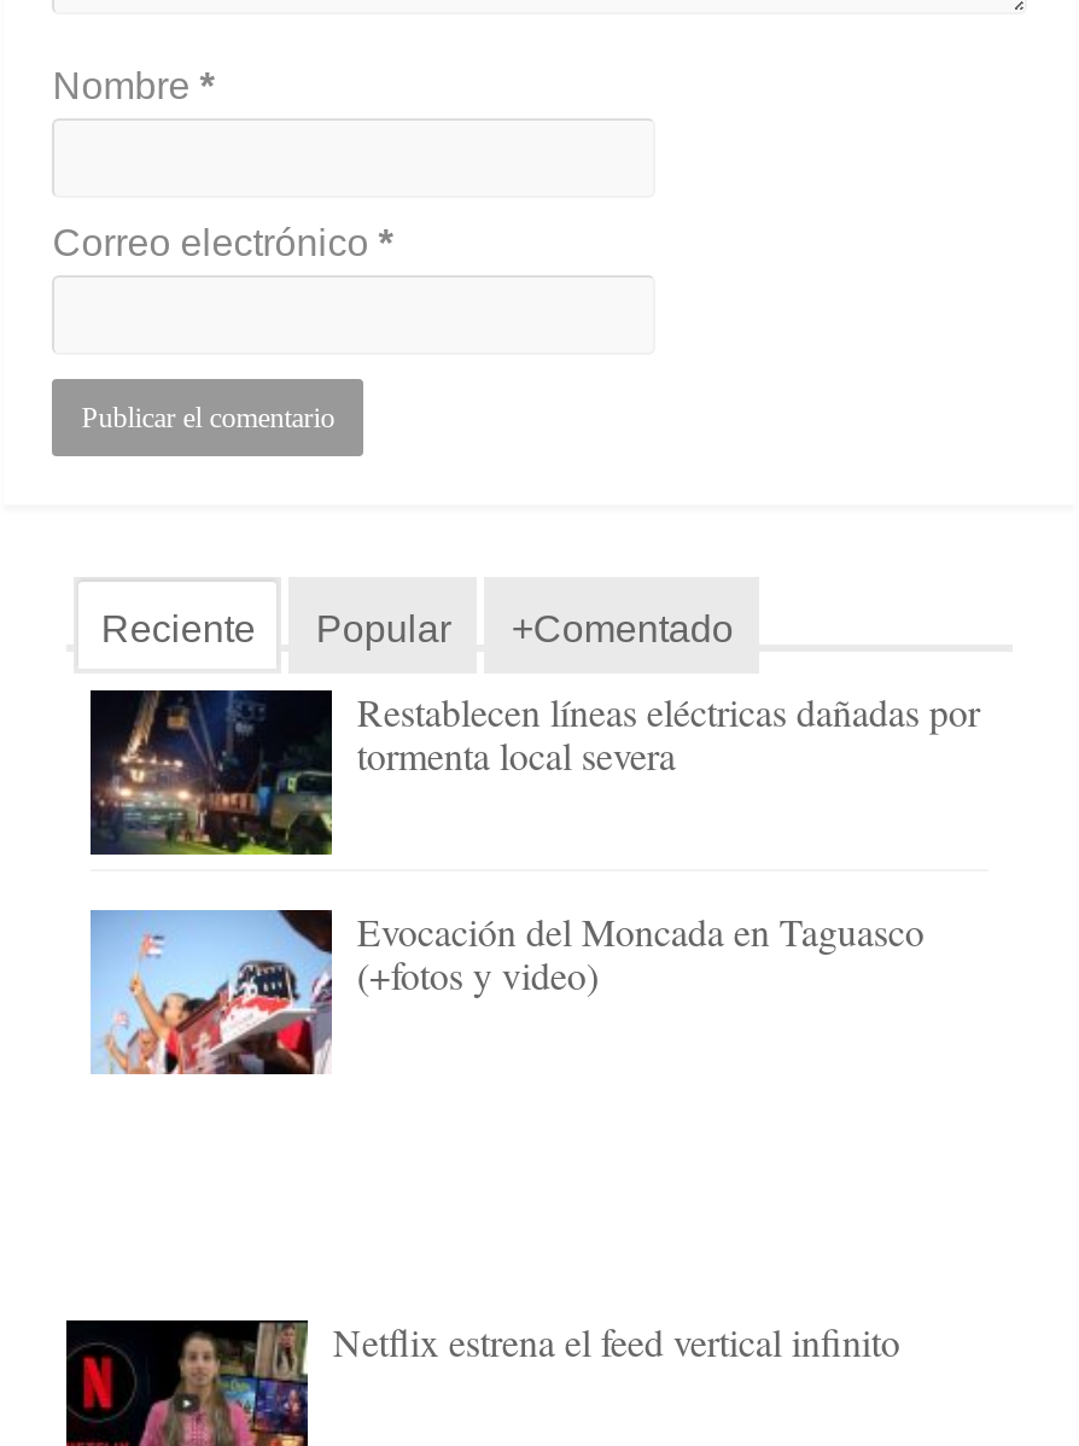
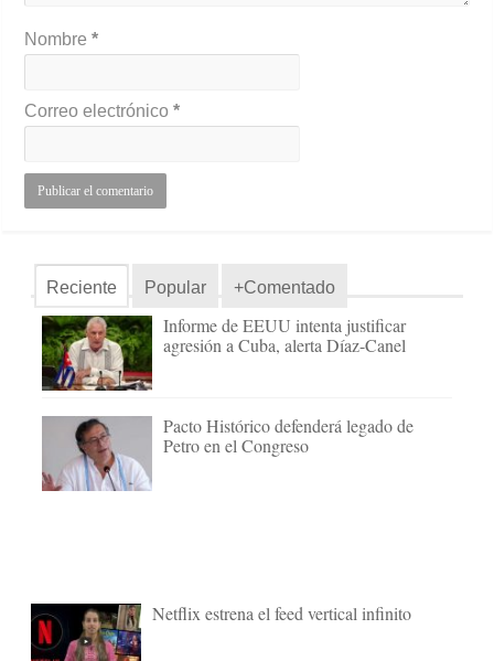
- [image]
- Restablecen líneas eléctricas dañadas por
- tormenta local severa
+ [image]
+ Informe de EEUU intenta justificar
+ agresión a Cuba, alerta Díaz-Canel

- [image]
- Evocación del Moncada en Taguasco
- (+fotos y video)
+ [image]
+ Pacto Histórico defenderá legado de
+ Petro en el Congreso
